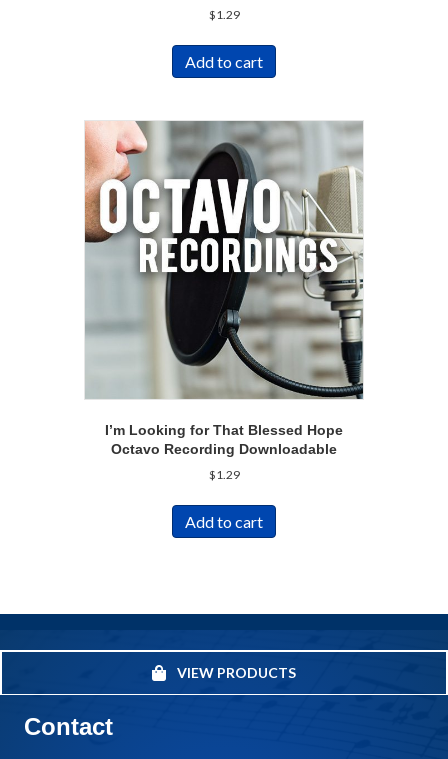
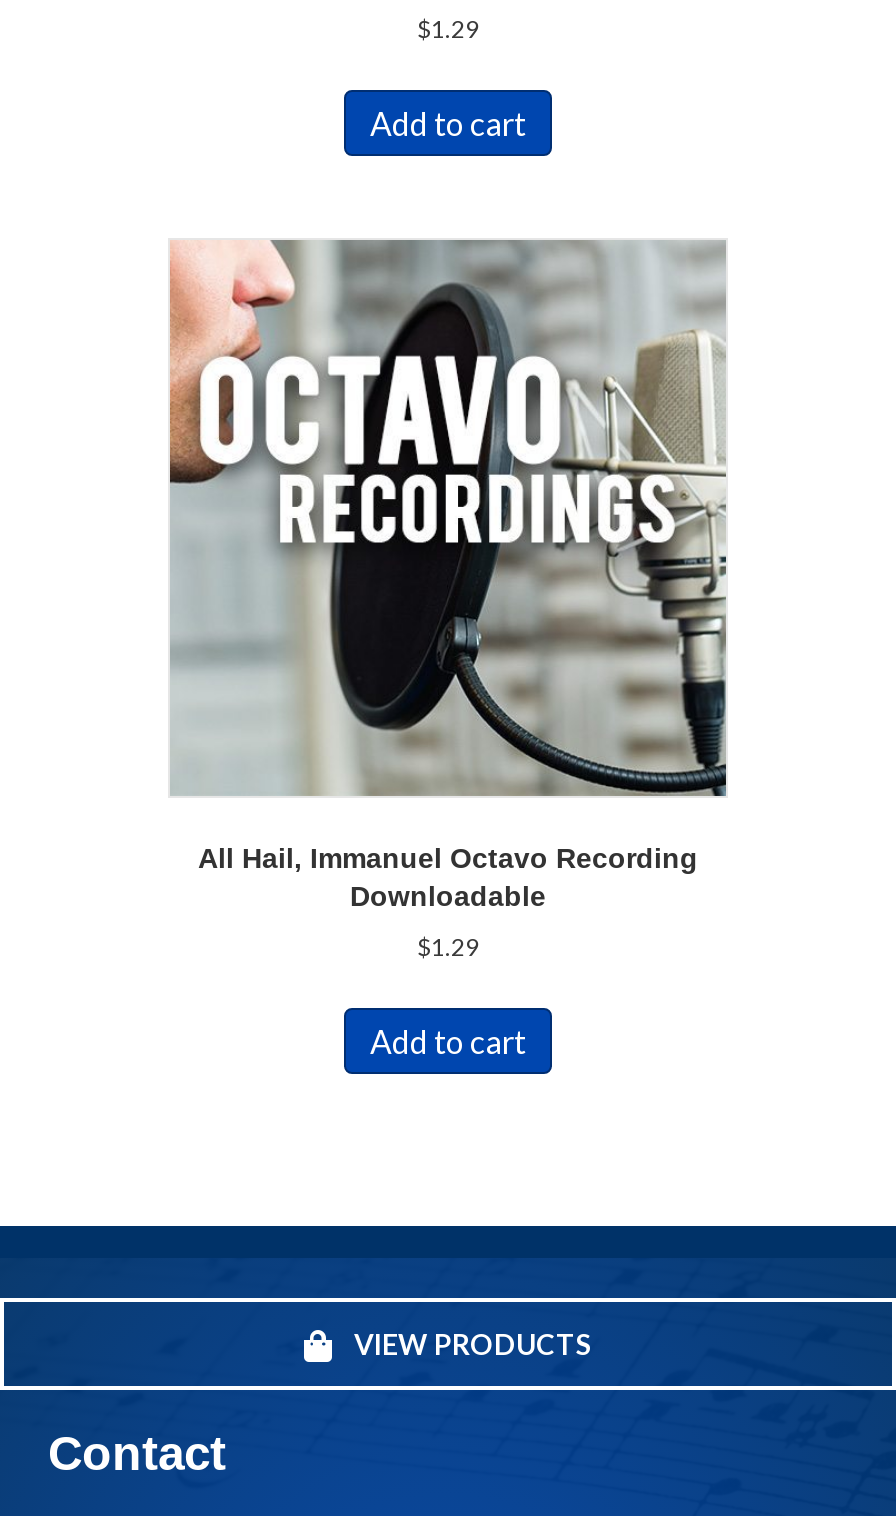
- I’m Looking for That Blessed Hope
- Octavo Recording Downloadable
+ All Hail, Immanuel Octavo Recording
+ Downloadable
